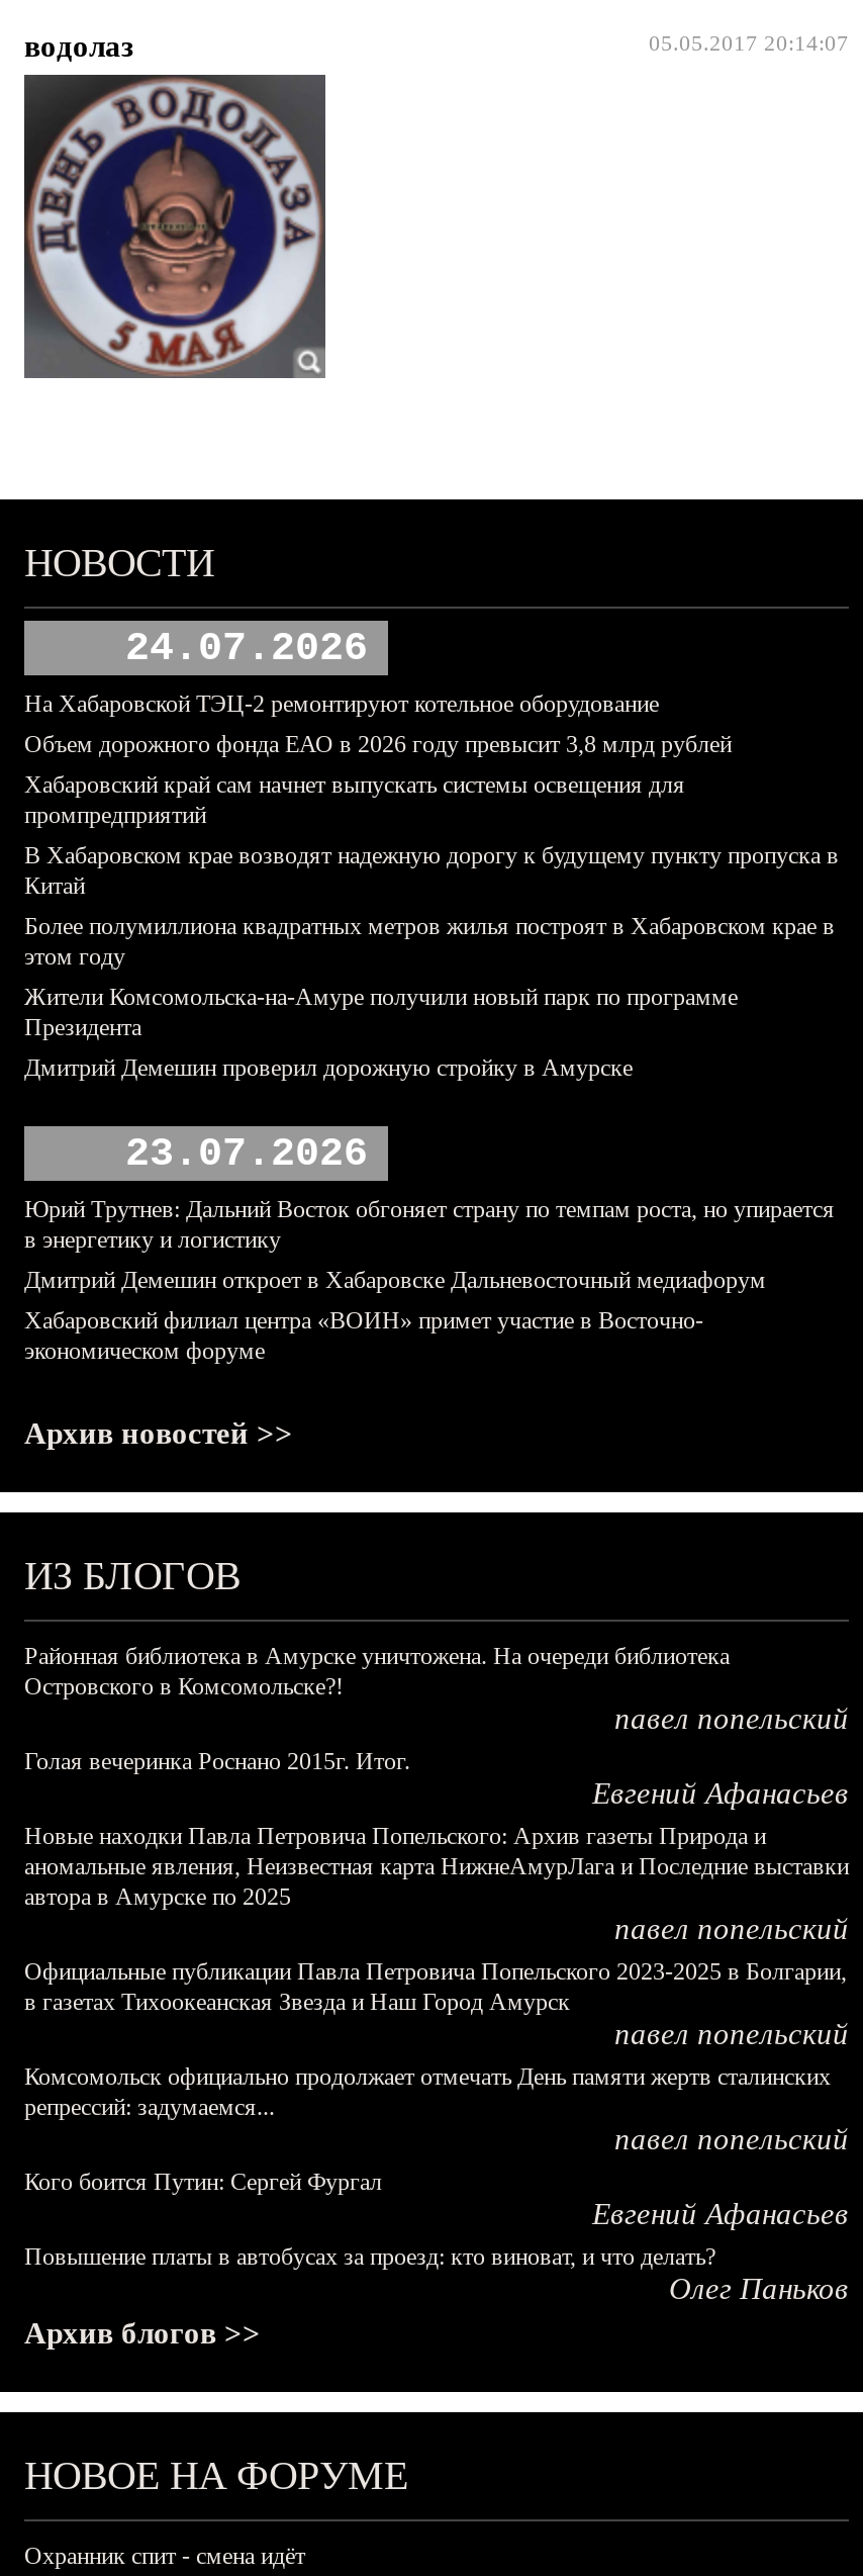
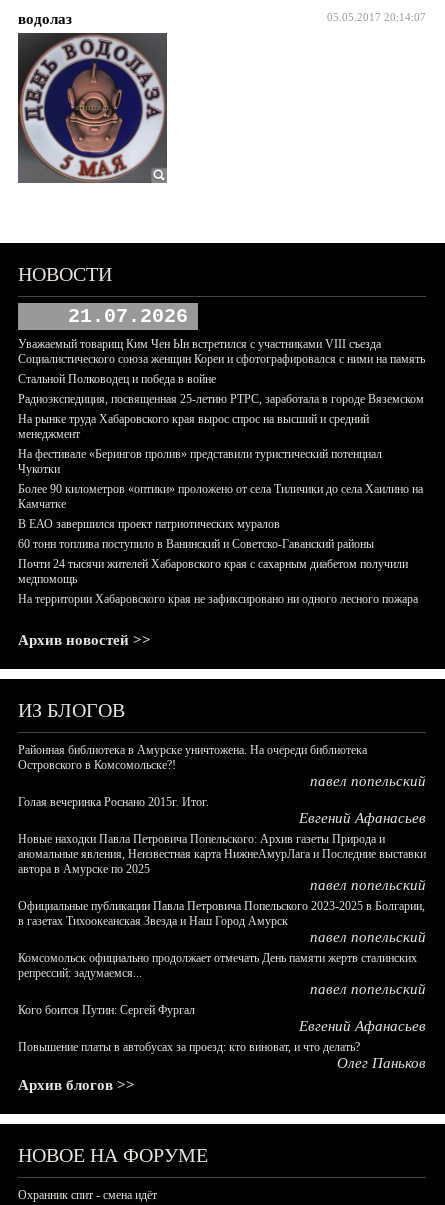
- 24.07.2026
- На Хабаровской ТЭЦ-2 ремонтируют котельное оборудование
- Объем дорожного фонда ЕАО в 2026 году превысит 3,8 млрд рублей
- Хабаровский край сам начнет выпускать системы освещения для
- промпредприятий
- В Хабаровском крае возводят надежную дорогу к будущему пункту пропуска в
- Китай
- Более полумиллиона квадратных метров жилья построят в Хабаровском крае в
- этом году
- Жители Комсомольска-на-Амуре получили новый парк по программе
- Президента
- Дмитрий Демешин проверил дорожную стройку в Амурске
- 23.07.2026
- Юрий Трутнев: Дальний Восток обгоняет страну по темпам роста, но упирается
- в энергетику и логистику
- Дмитрий Демешин откроет в Хабаровске Дальневосточный медиафорум
- Хабаровский филиал центра «ВОИН» примет участие в Восточно-
- экономическом форуме
+ 21.07.2026
+ Уважаемый товарищ Ким Чен Ын встретился с участниками VIII съезда
+ Социалистического союза женщин Кореи и сфотографировался с ними на память
+ Стальной Полководец и победа в войне
+ Радиоэкспедиция, посвященная 25-летию РТРС, заработала в городе Вяземском
+ На рынке труда Хабаровского края вырос спрос на высший и средний
+ менеджмент
+ На фестивале «Берингов пролив» представили туристический потенциал
+ Чукотки
+ Более 90 километров «оптики» проложено от села Тиличики до села Хаилино на
+ Камчатке
+ В ЕАО завершился проект патриотических муралов
+ 60 тонн топлива поступило в Ванинский и Советско-Гаванский районы
+ Почти 24 тысячи жителей Хабаровского края с сахарным диабетом получили
+ медпомощь
+ На территории Хабаровского края не зафиксировано ни одного лесного пожара
